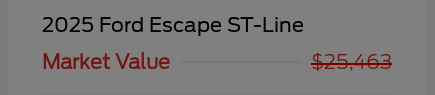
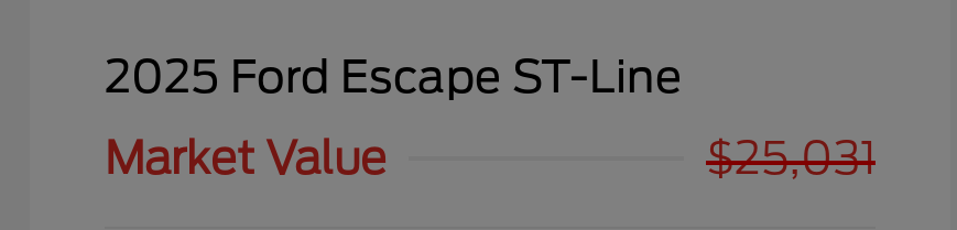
- $25,463
+ $25,031
